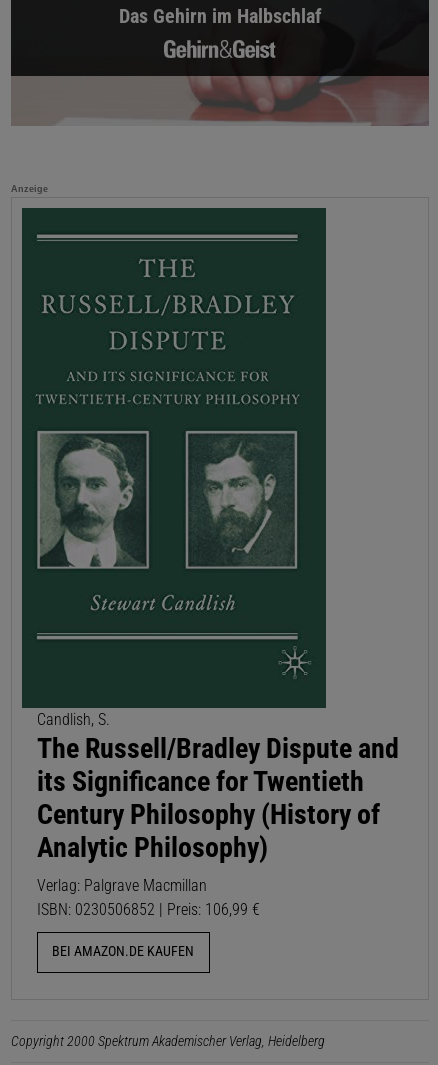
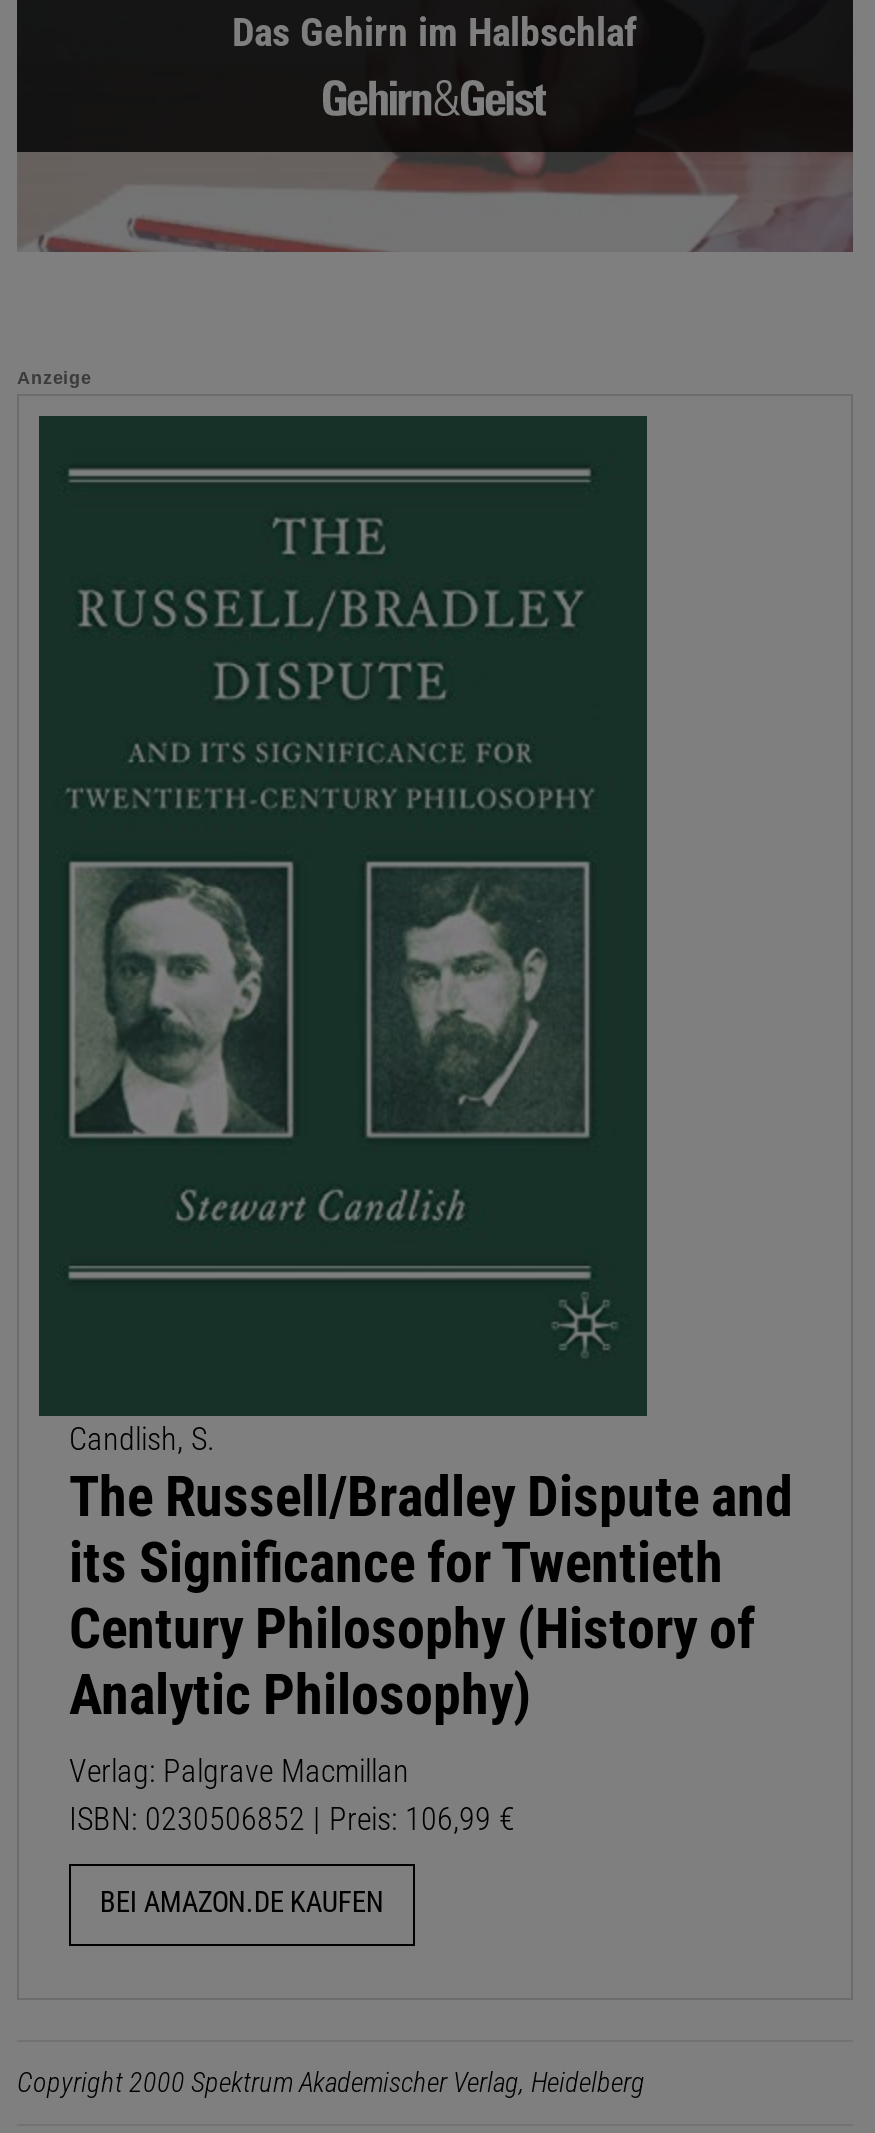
- [image]
+ [image]
